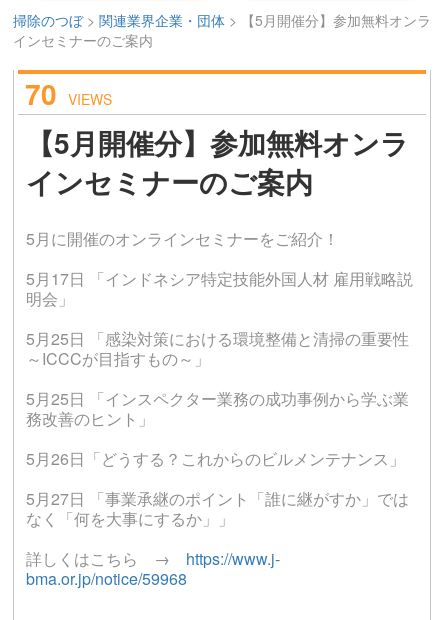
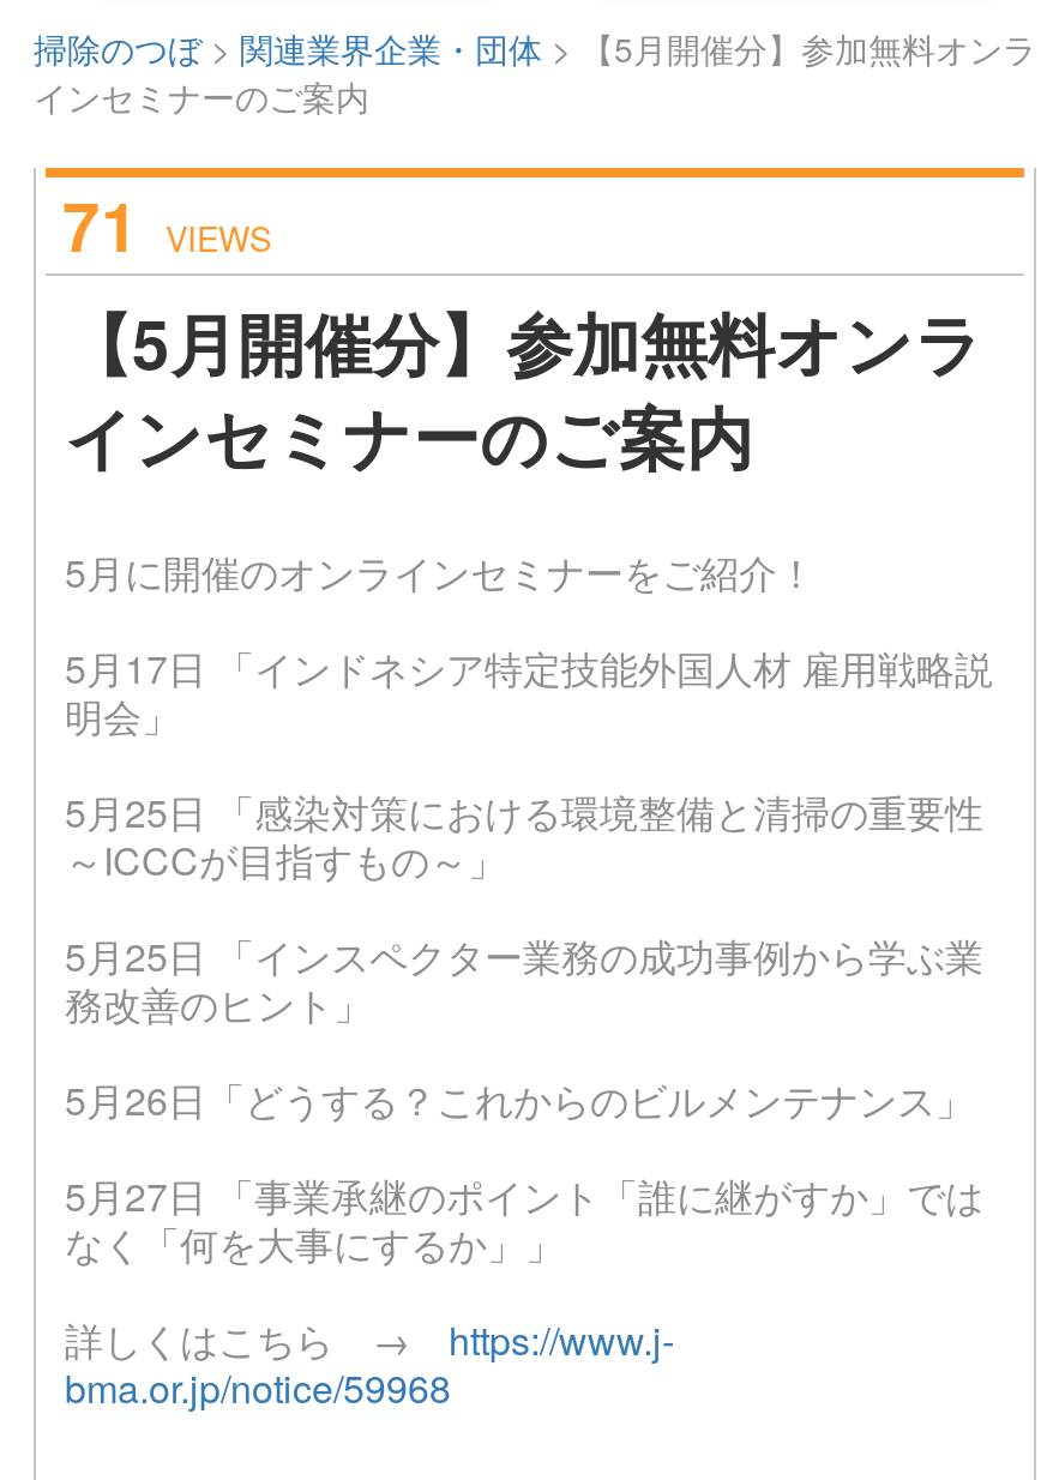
- 70 VIEWS
+ 71 VIEWS
